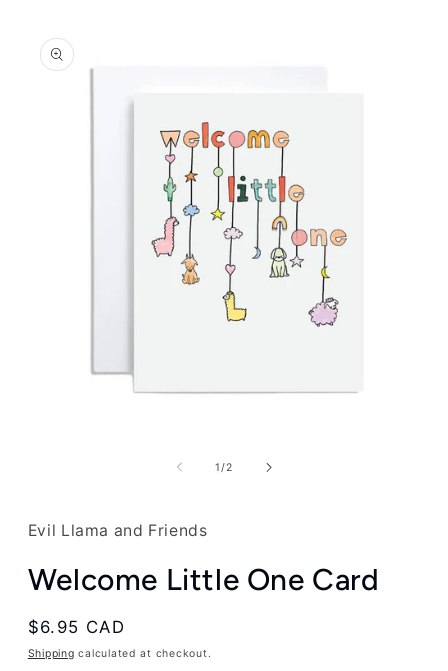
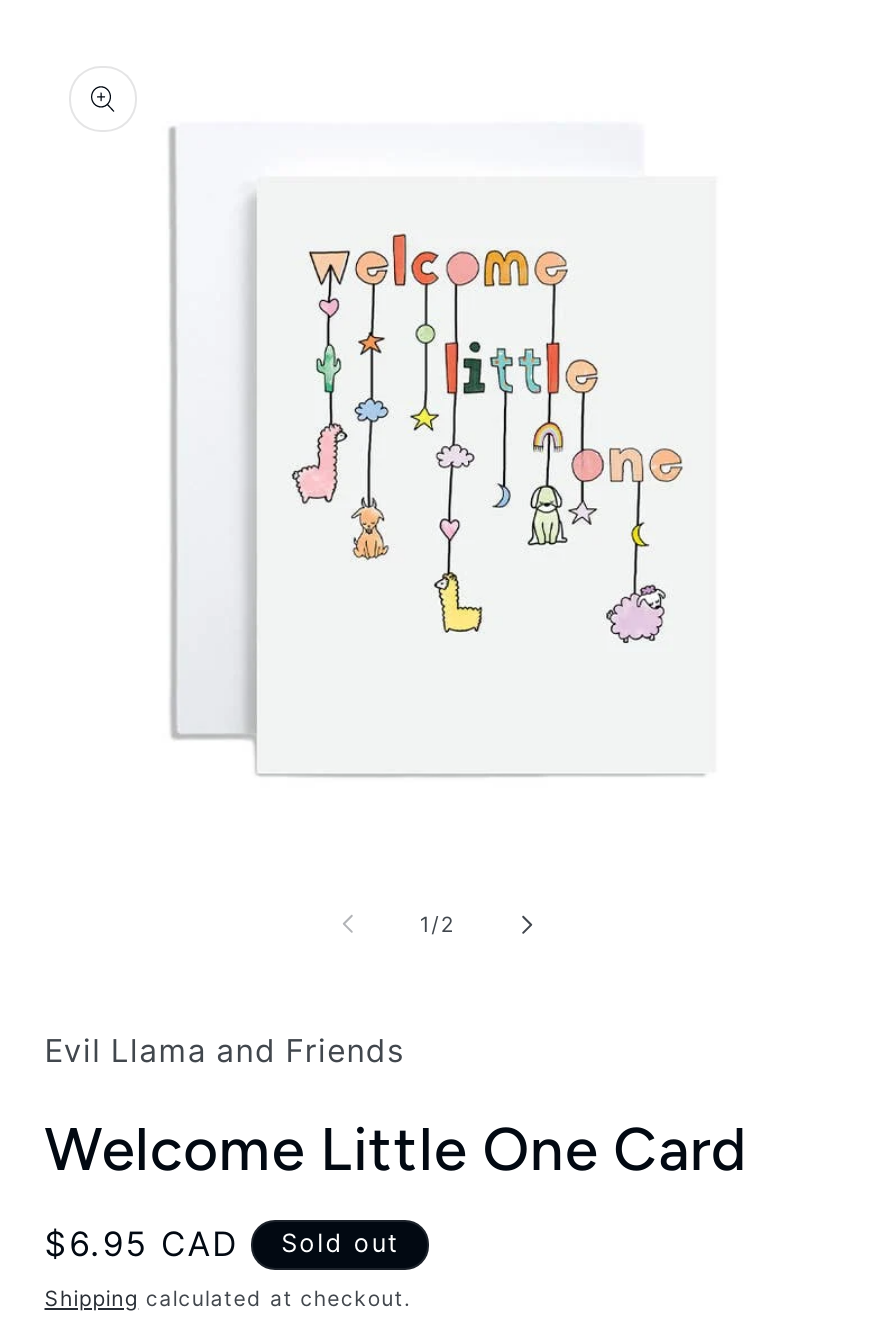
+ Sold out
